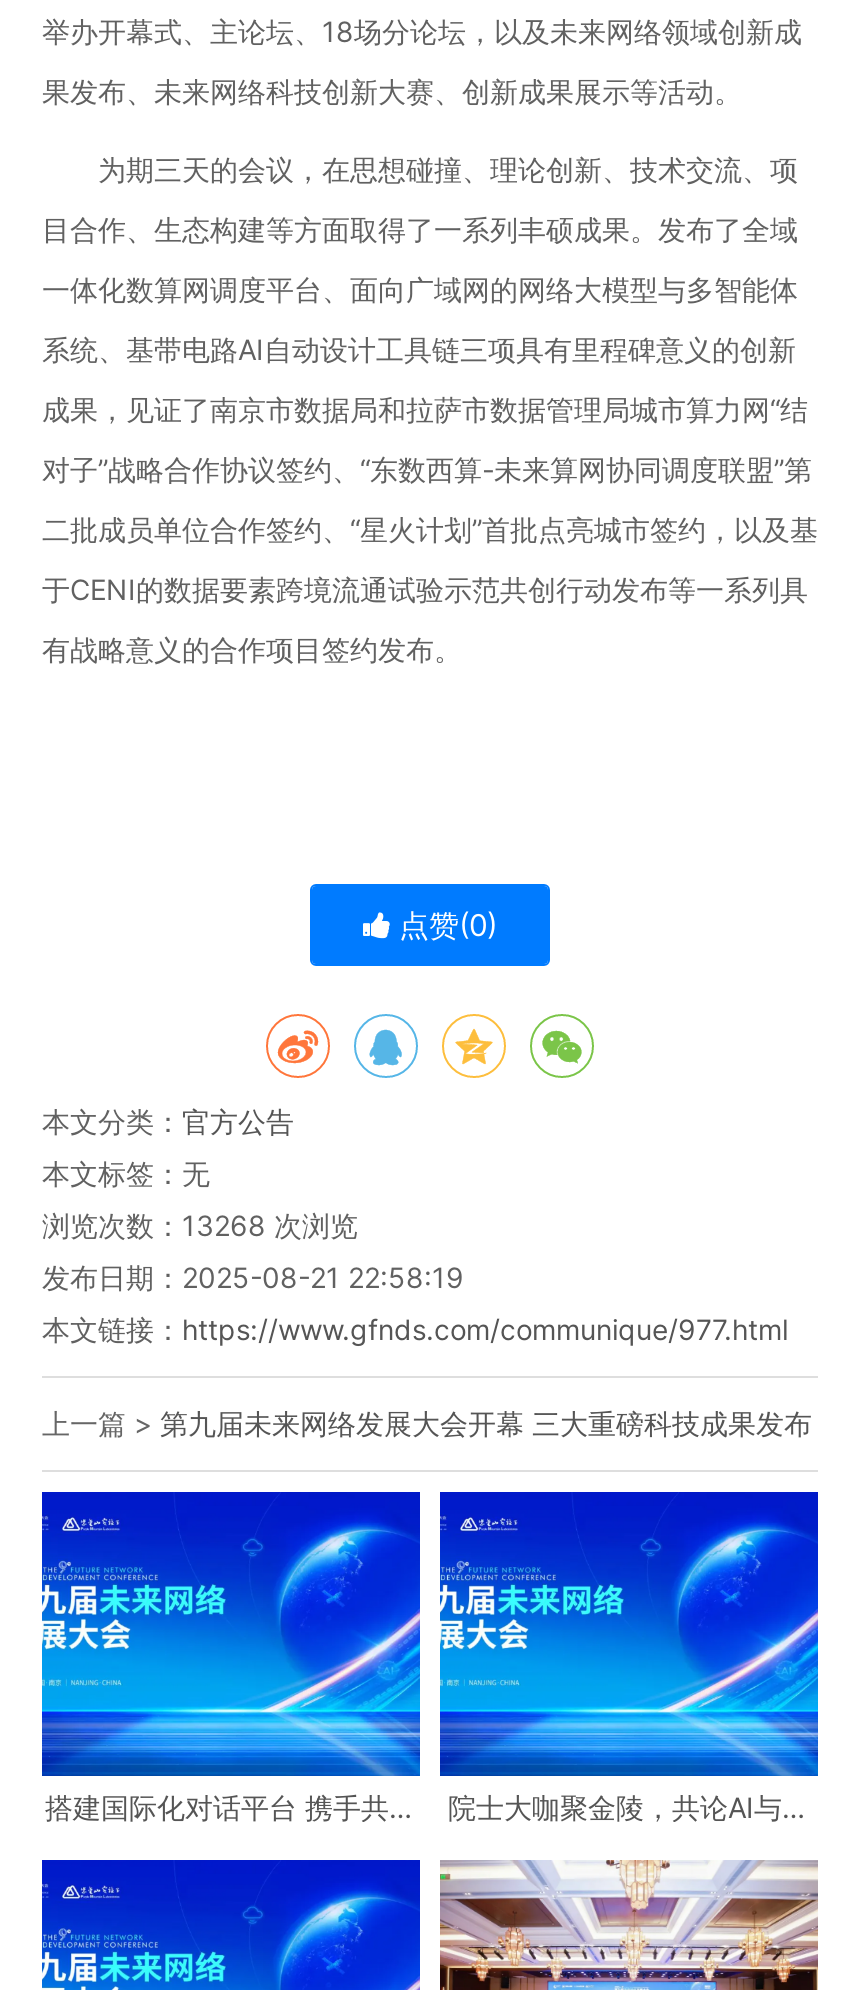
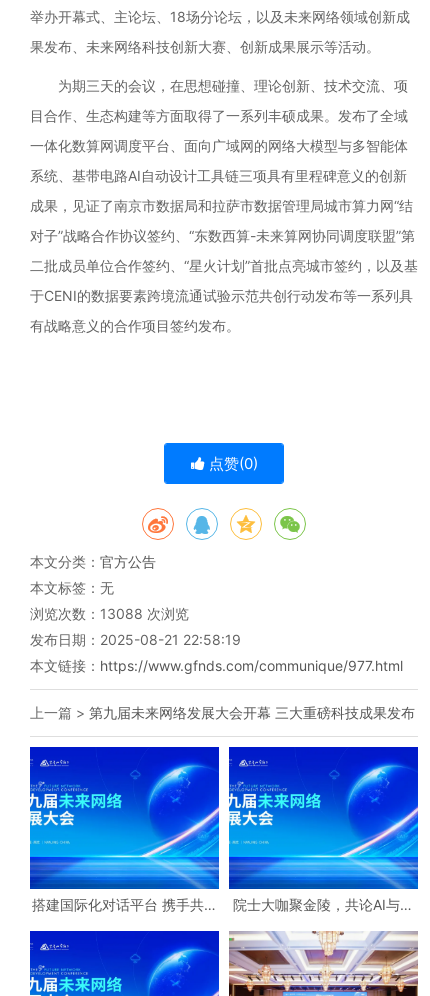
- 浏览次数：13268次浏览
+ 浏览次数：13088次浏览
